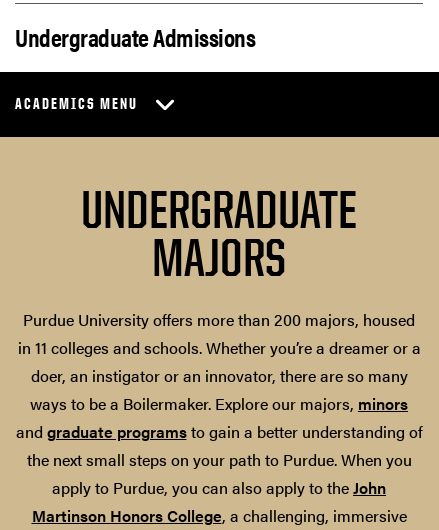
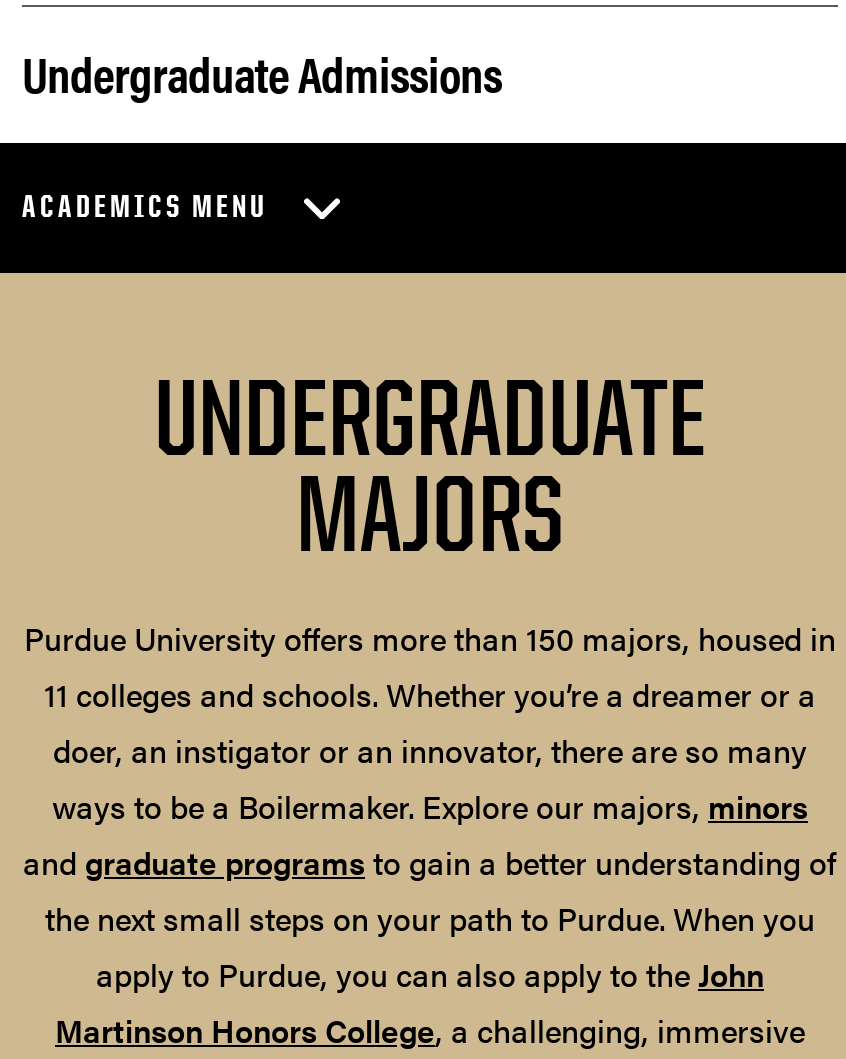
- Purdue University offers more than 200 majors, housed
- in 11 colleges and schools. Whether you’re a dreamer or a
+ Purdue University offers more than 150 majors, housed in
+ 11 colleges and schools. Whether you’re a dreamer or a
